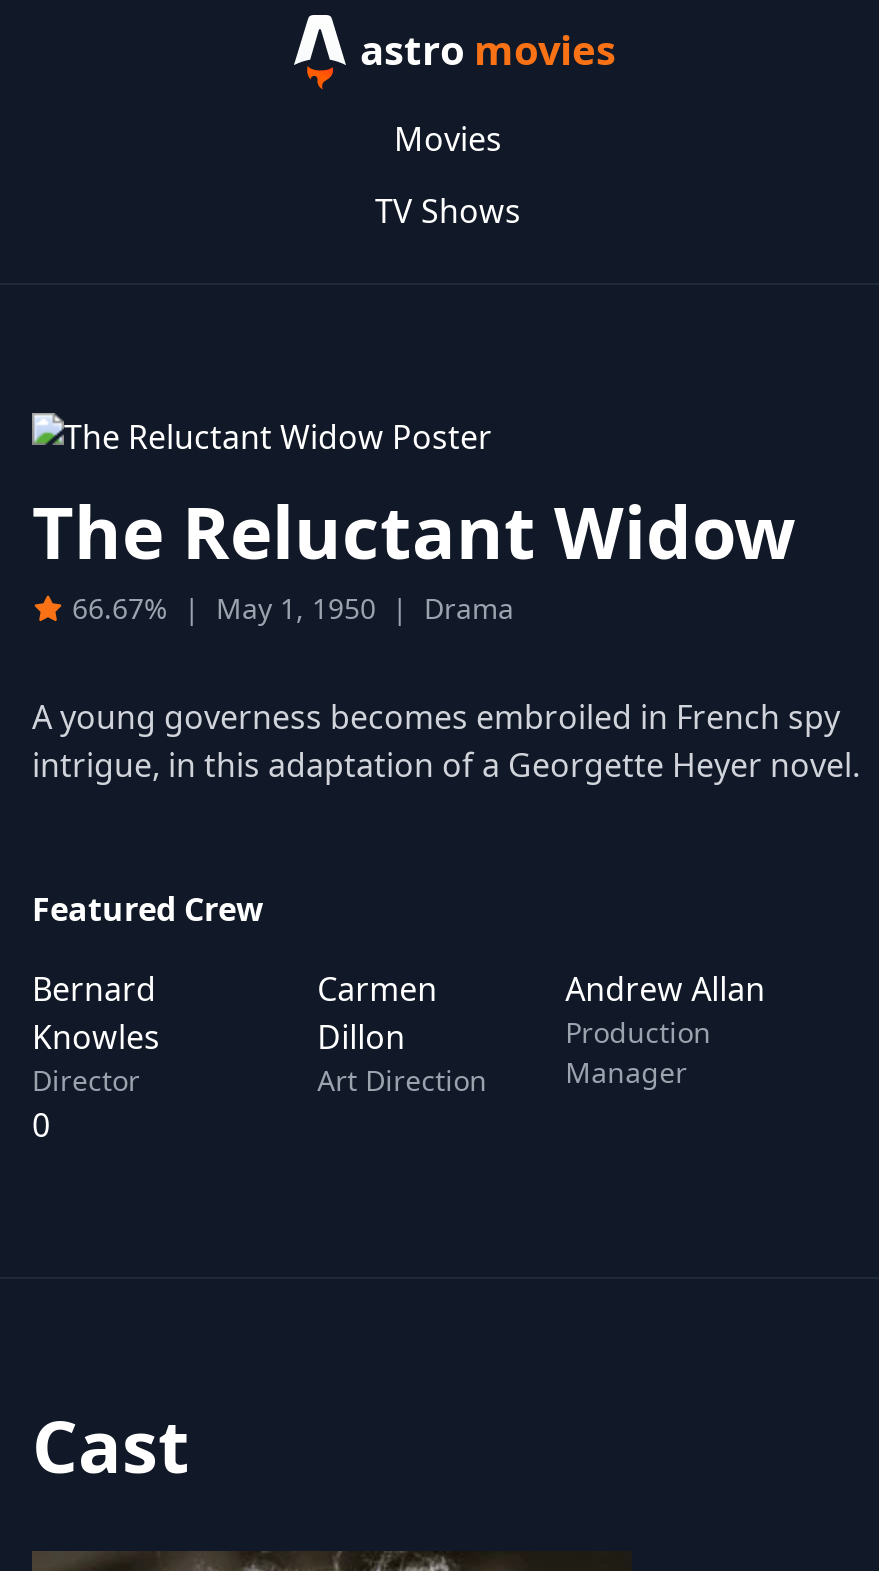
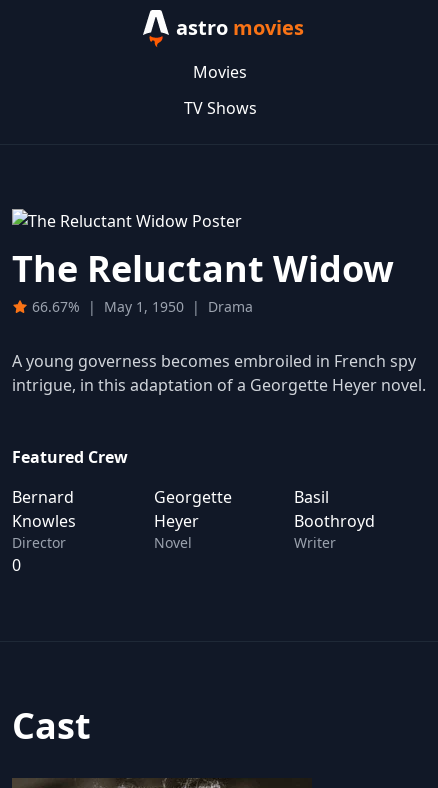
- Carmen
- Dillon
- Art Direction
+ Georgette
+ Heyer
+ Novel

- Andrew Allan
- Production
- Manager
+ Basil
+ Boothroyd
+ Writer
